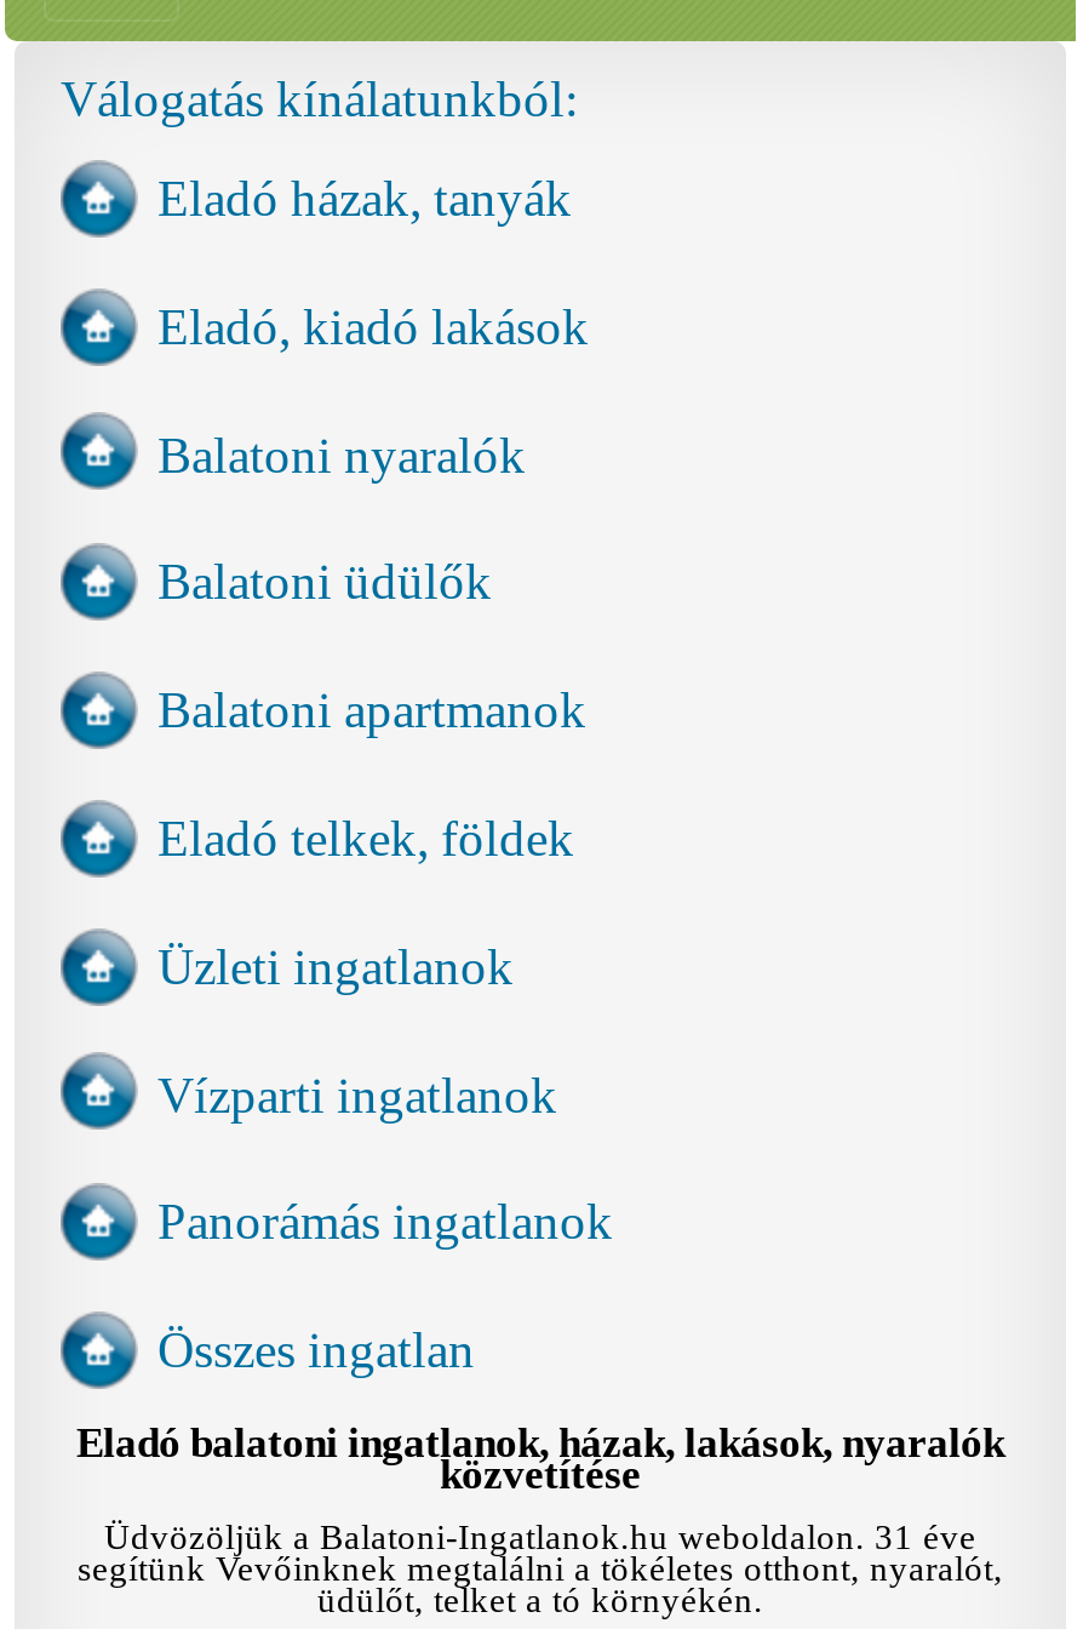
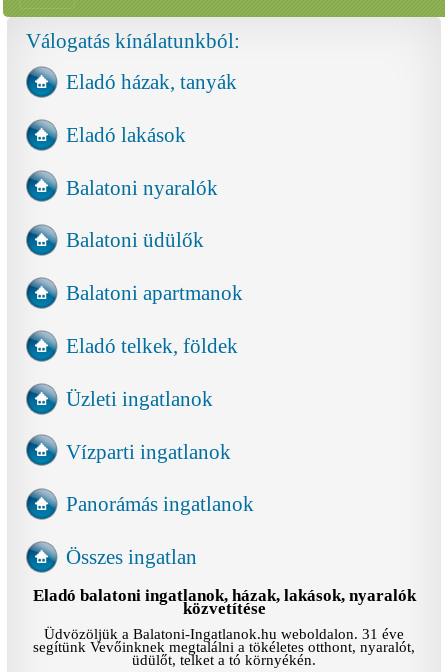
- Eladó, kiadó lakások
+ Eladó lakások
